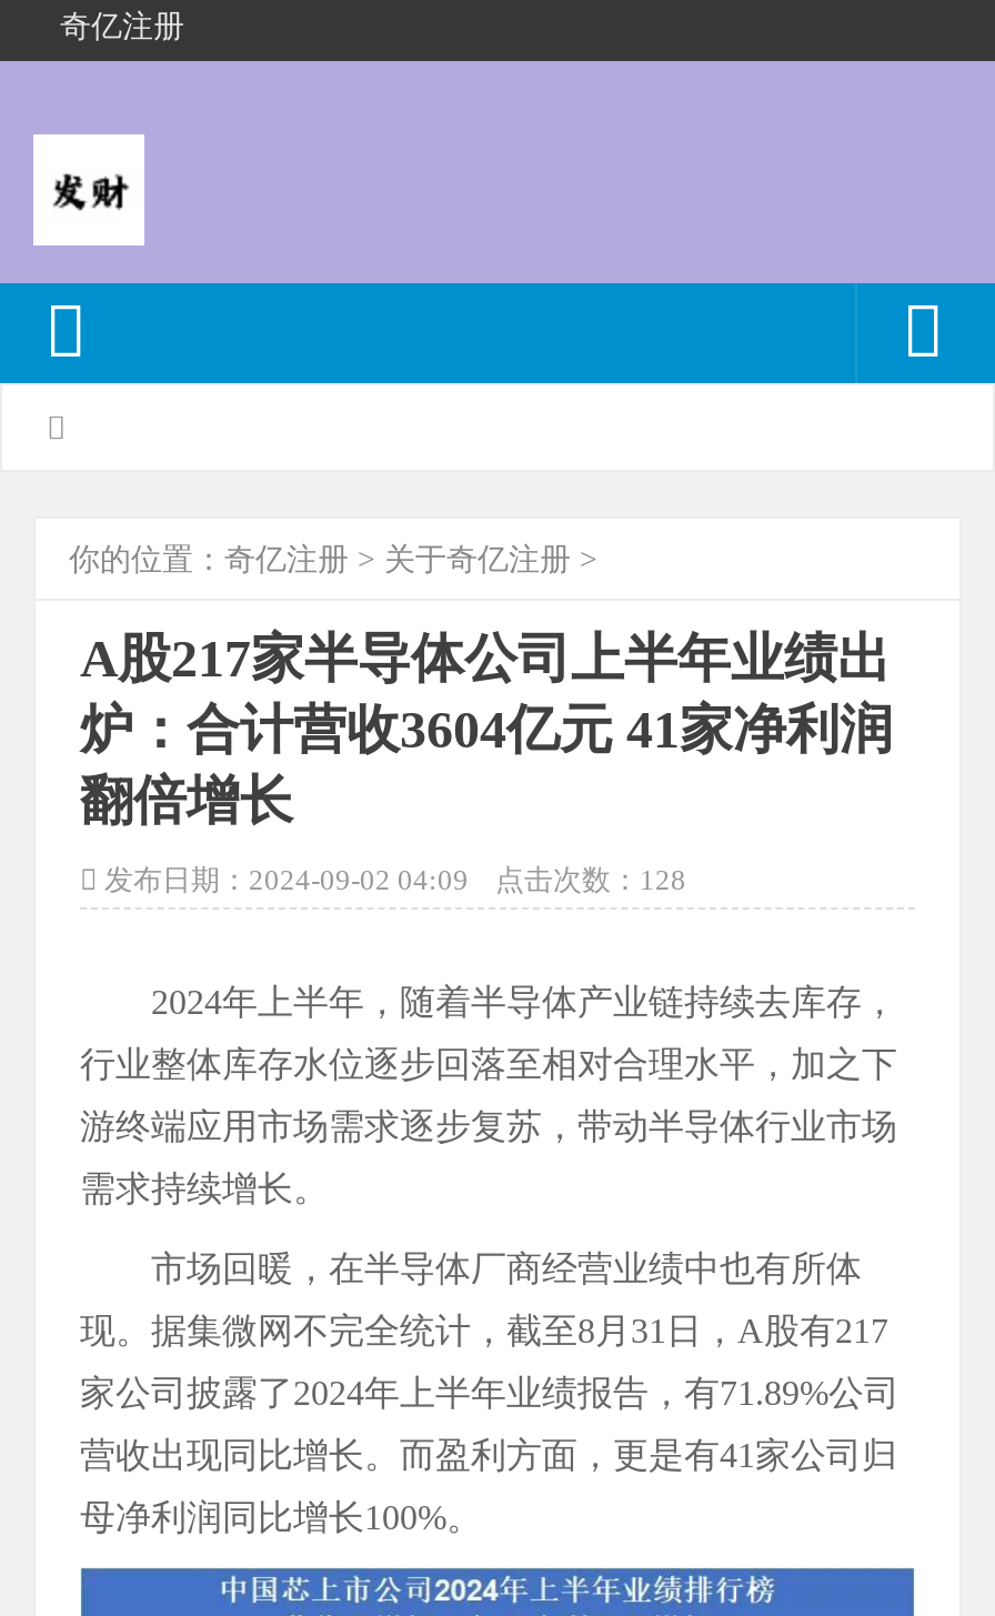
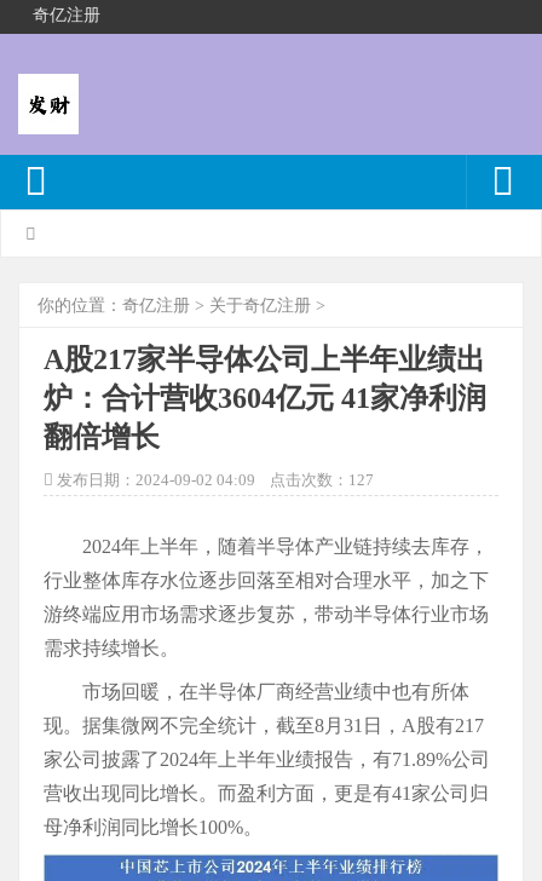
- 发布日期：2024-09-02 04:09 点击次数：128
+ 发布日期：2024-09-02 04:09 点击次数：127
